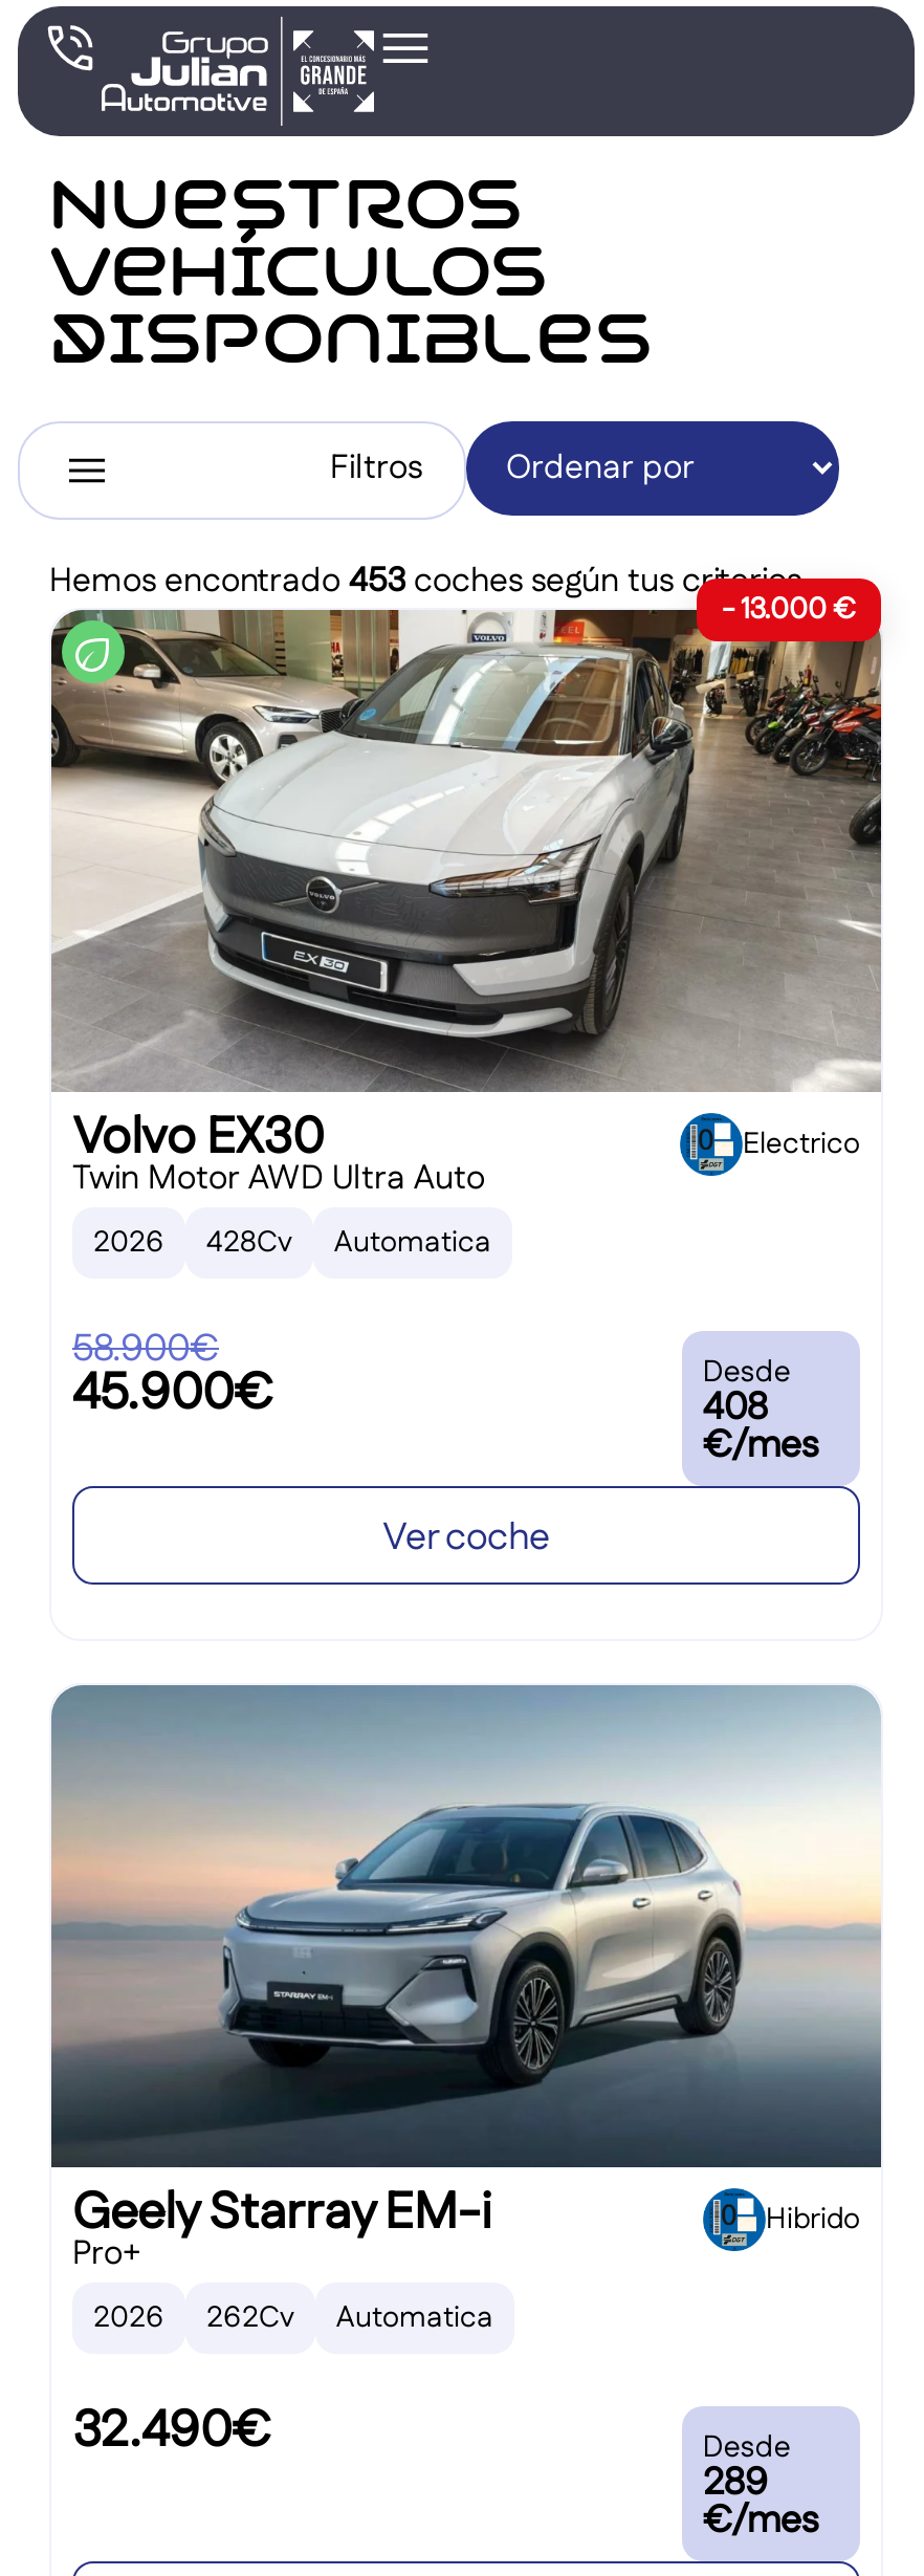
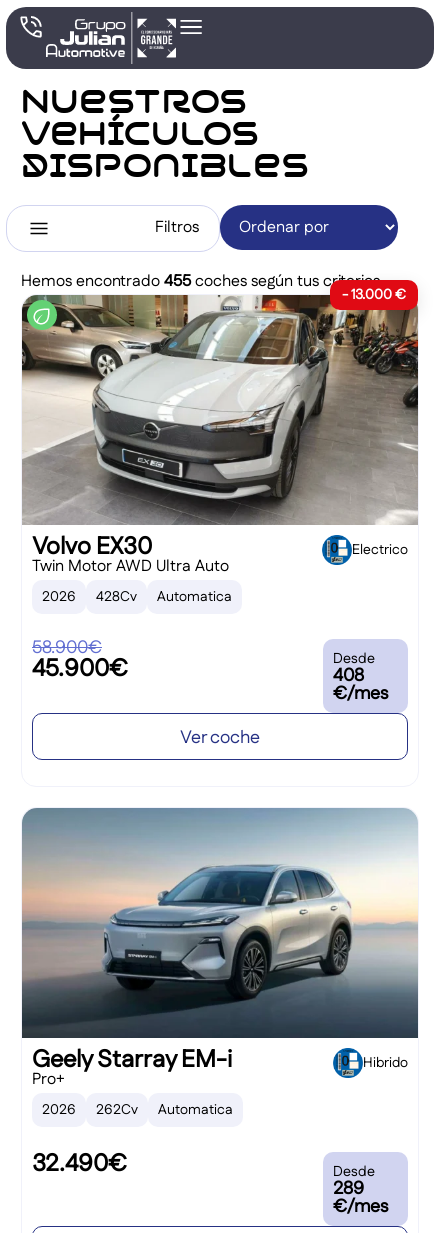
- Hemos encontrado 453 coches según tus criterios.
+ Hemos encontrado 455 coches según tus criterios.
